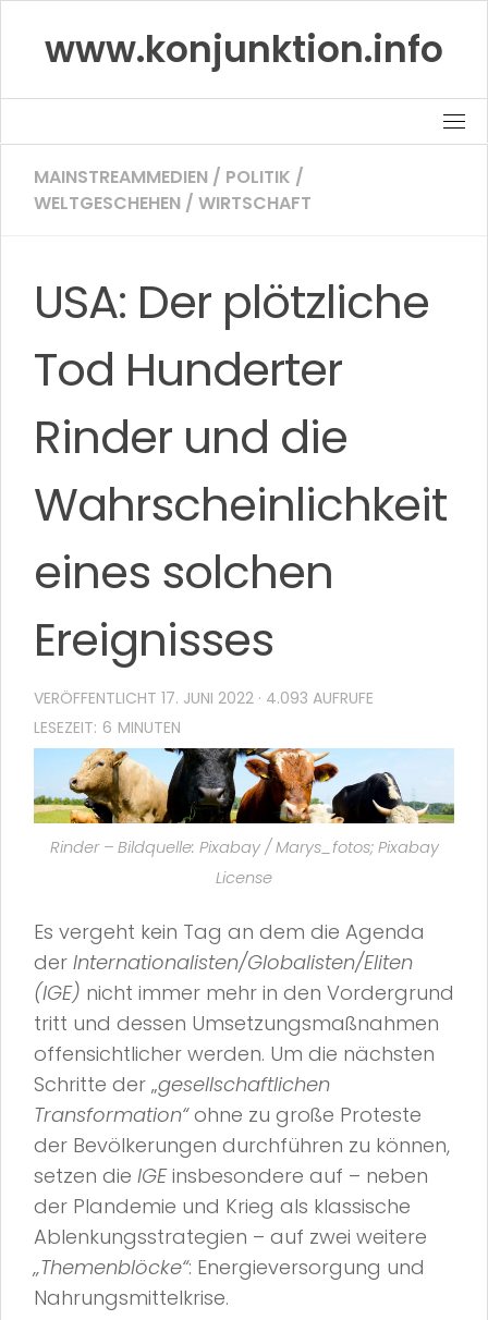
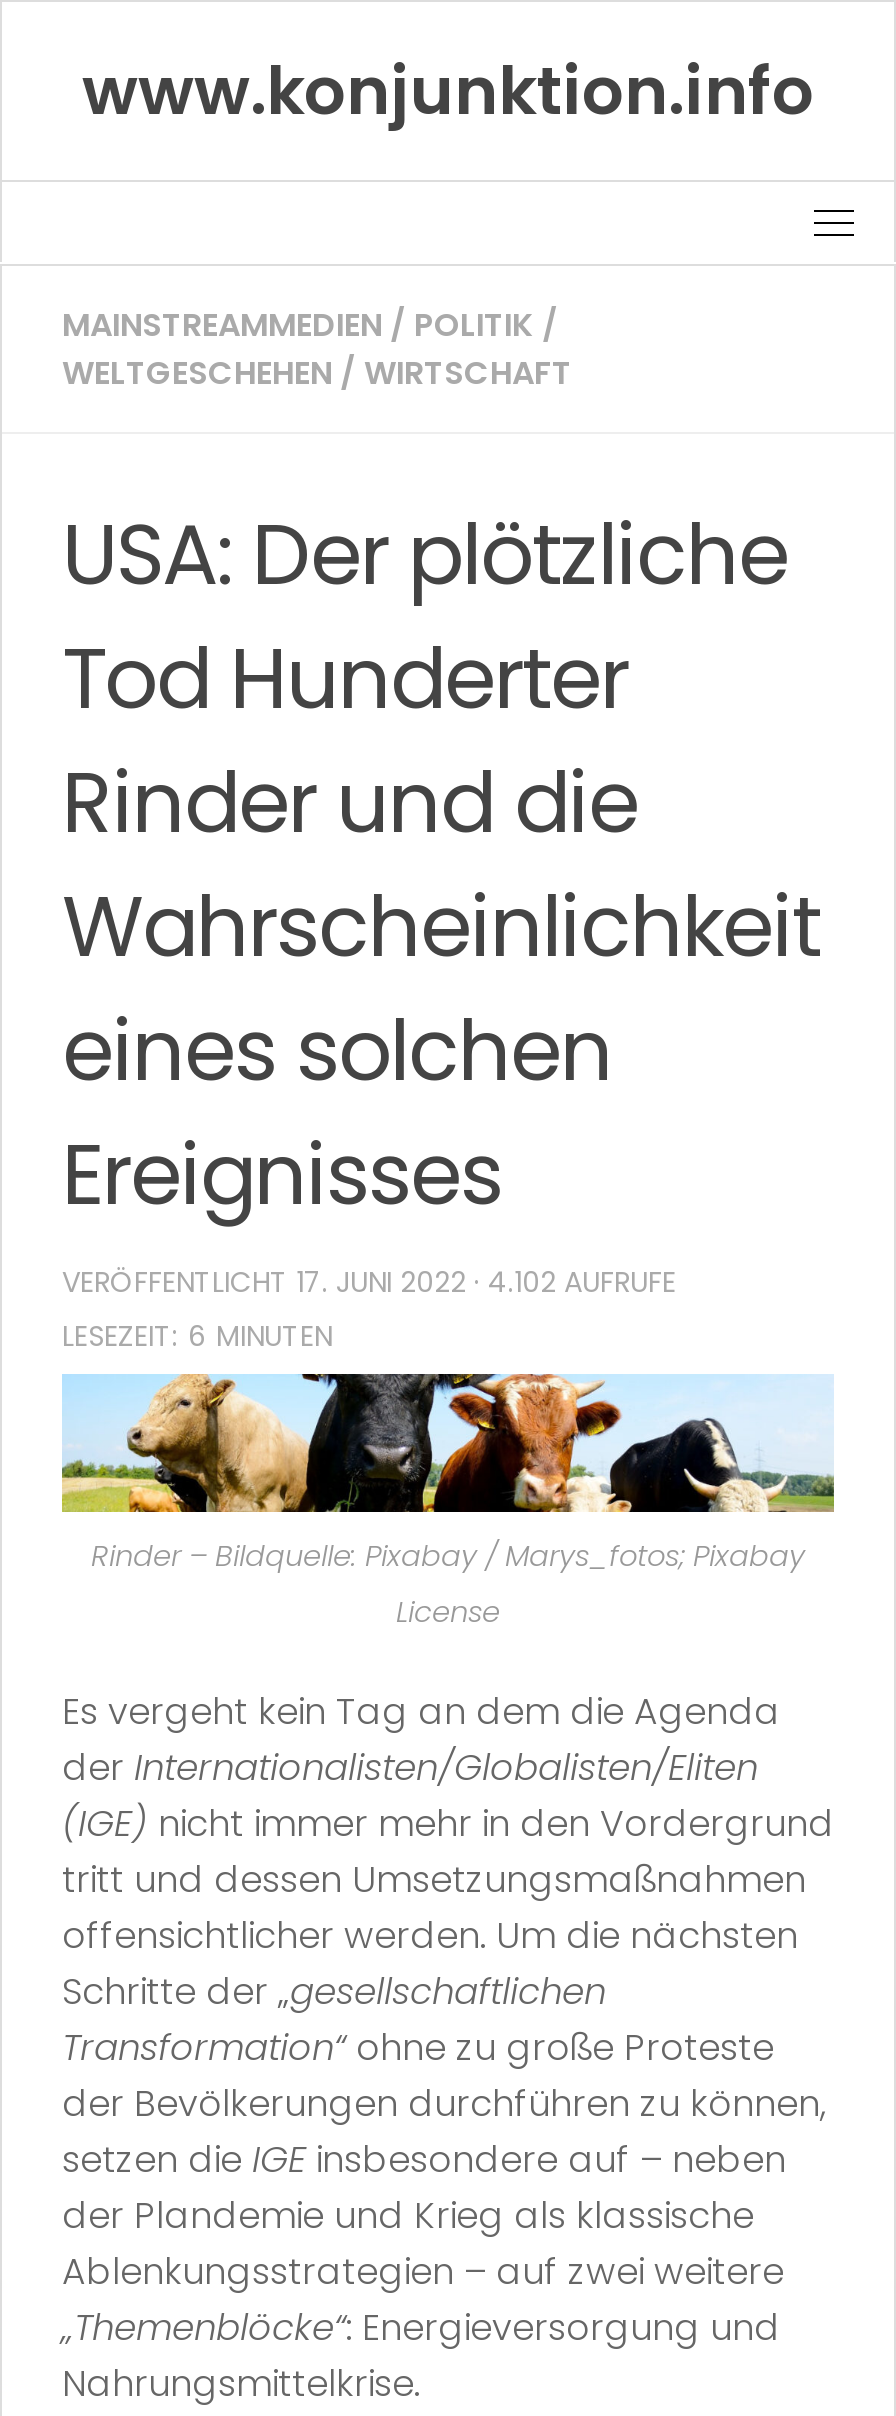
- VERÖFFENTLICHT 17. JUNI 2022 · 4.093 AUFRUFE
+ VERÖFFENTLICHT 17. JUNI 2022 · 4.102 AUFRUFE
